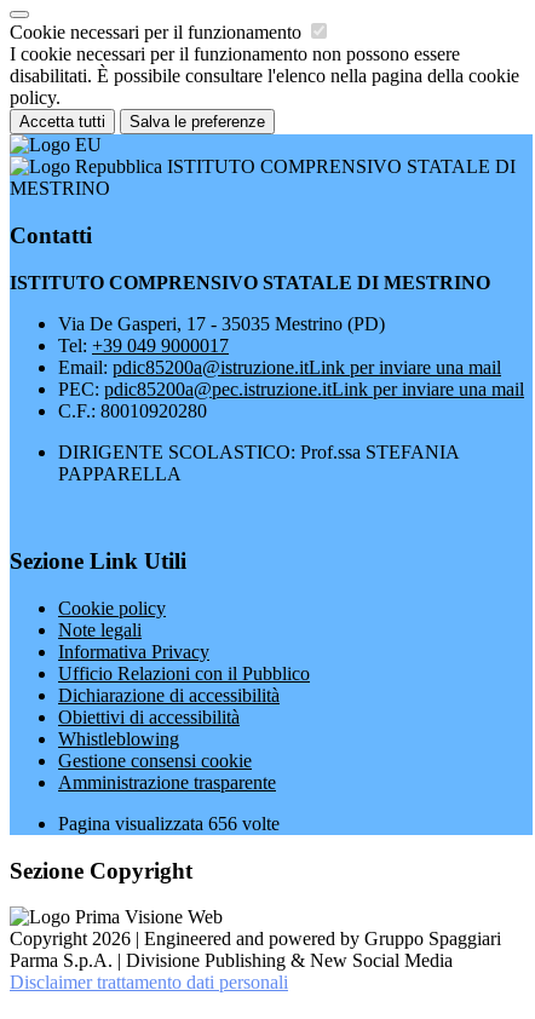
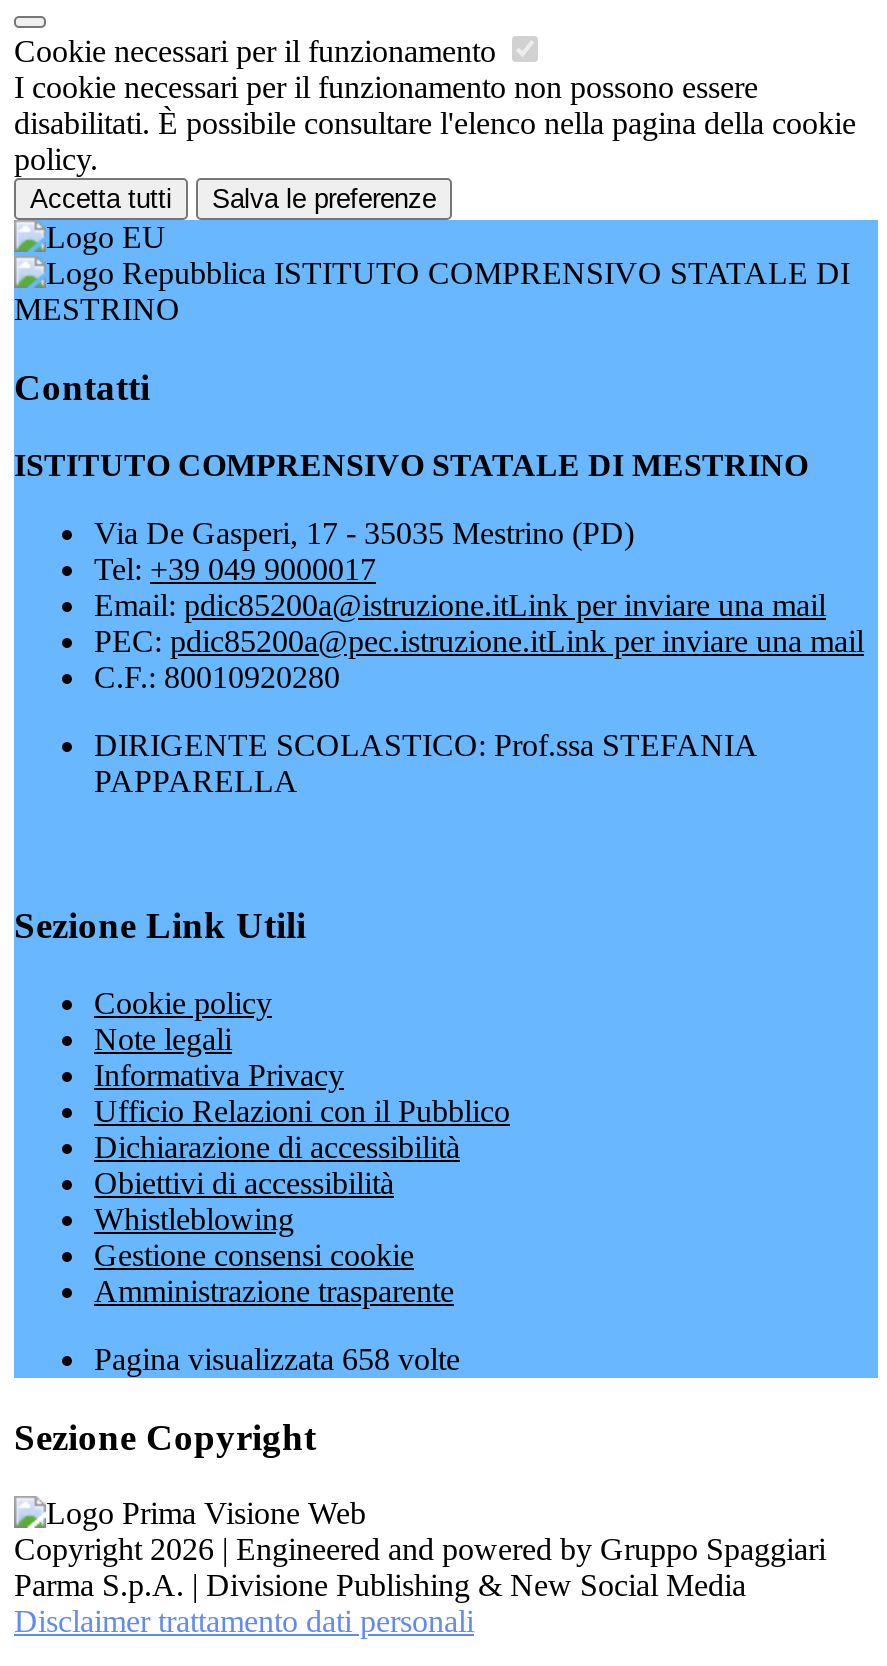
- Pagina visualizzata 656 volte
+ Pagina visualizzata 658 volte
